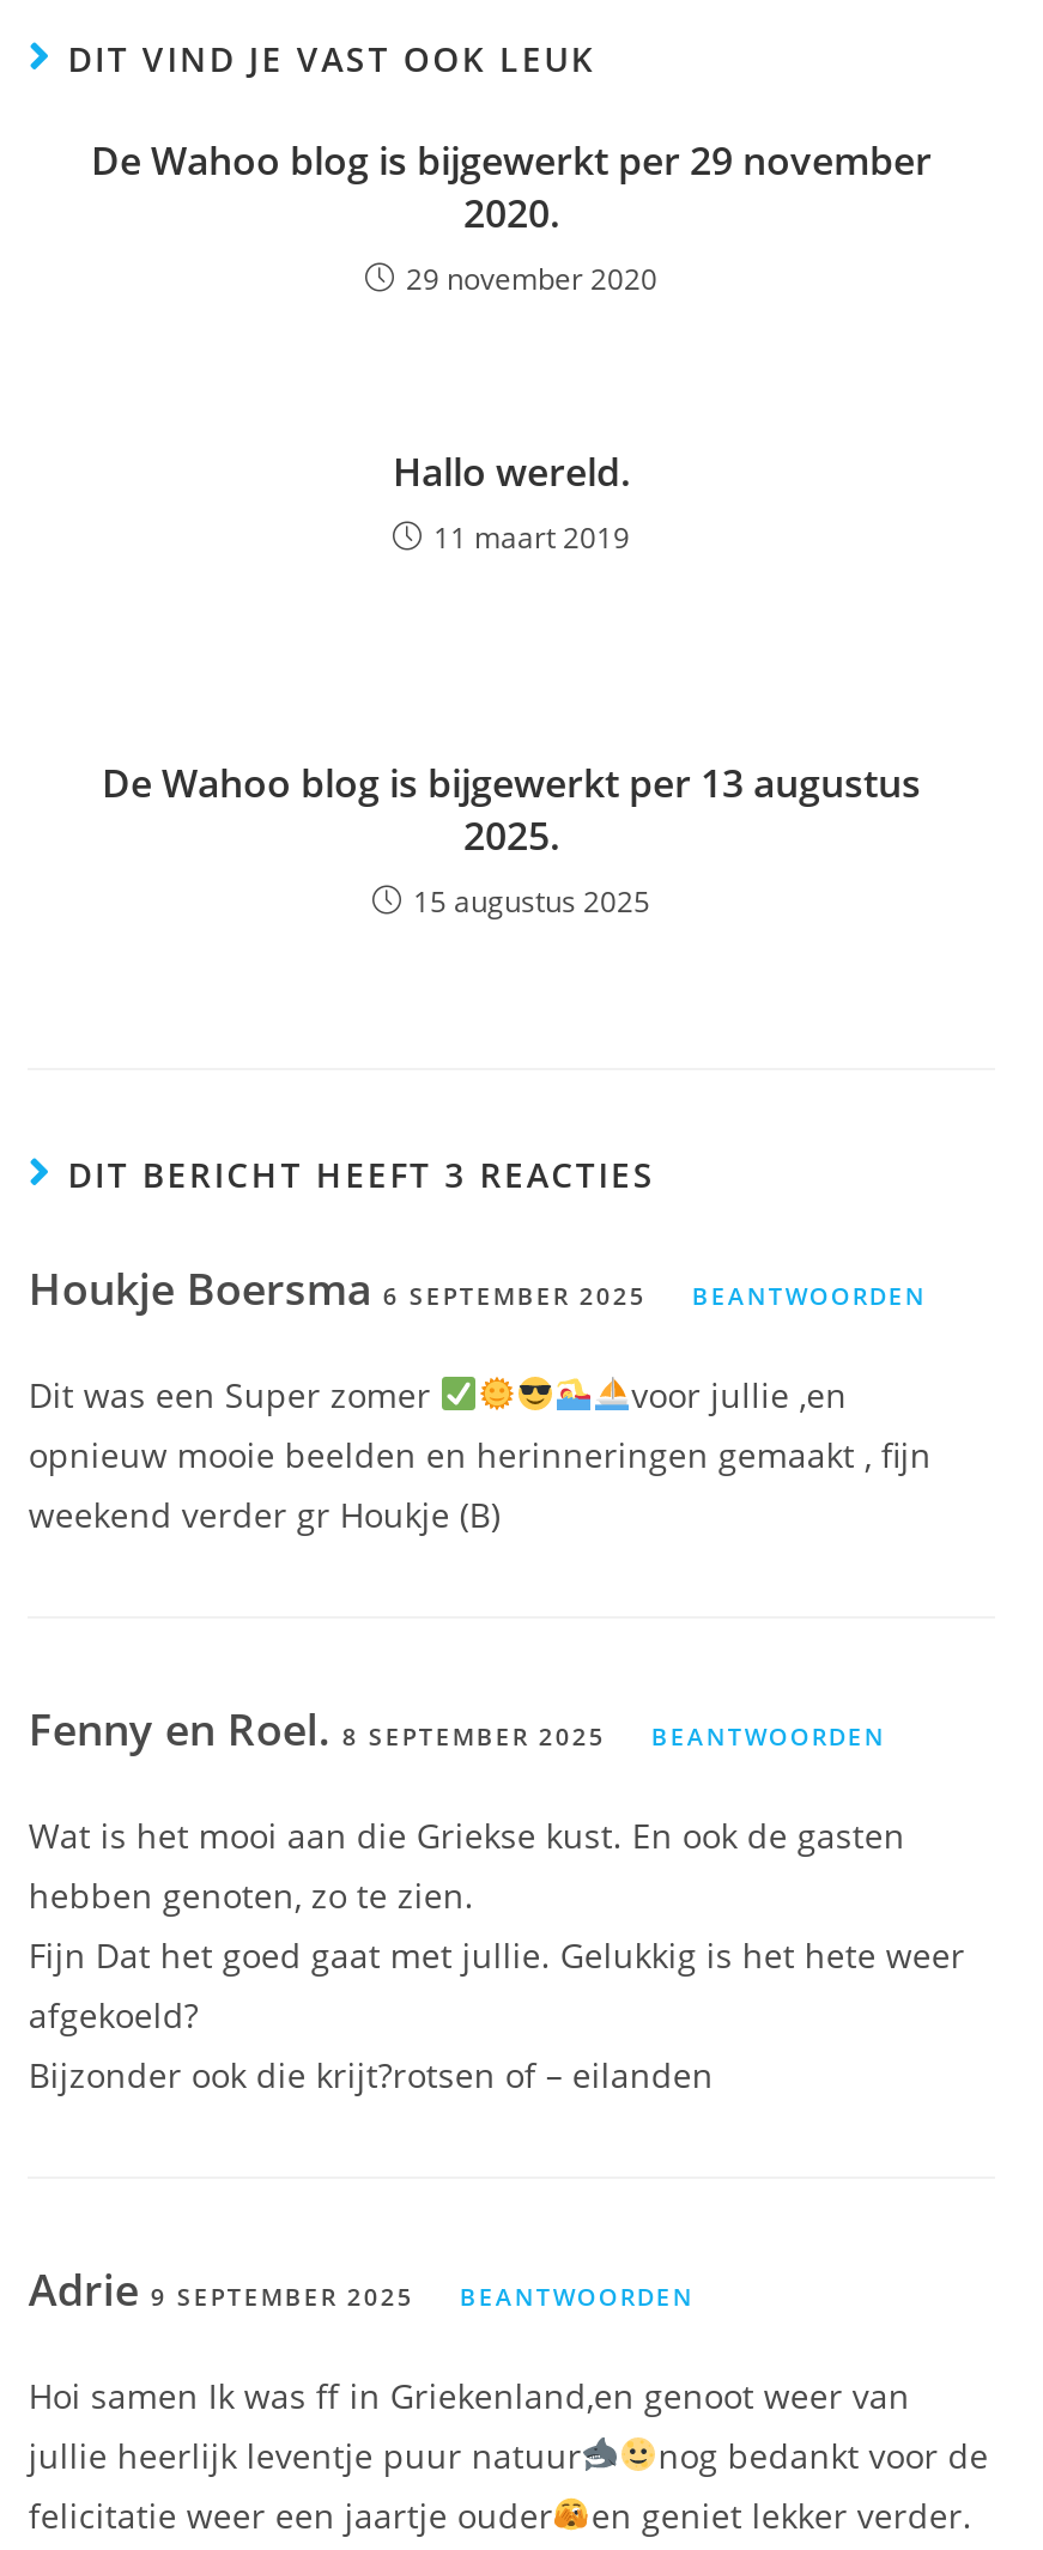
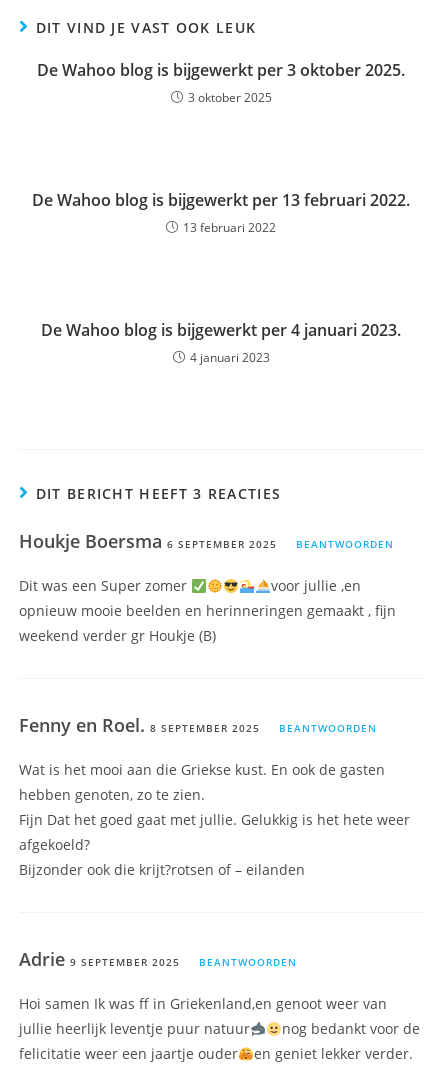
- De Wahoo blog is bijgewerkt per 29 november
- 2020.
- 29 november 2020
+ De Wahoo blog is bijgewerkt per 3 oktober 2025.
+ 3 oktober 2025

- Hallo wereld.
- 11 maart 2019
+ De Wahoo blog is bijgewerkt per 13 februari 2022.
+ 13 februari 2022

- De Wahoo blog is bijgewerkt per 13 augustus
- 2025.
- 15 augustus 2025
+ De Wahoo blog is bijgewerkt per 4 januari 2023.
+ 4 januari 2023
